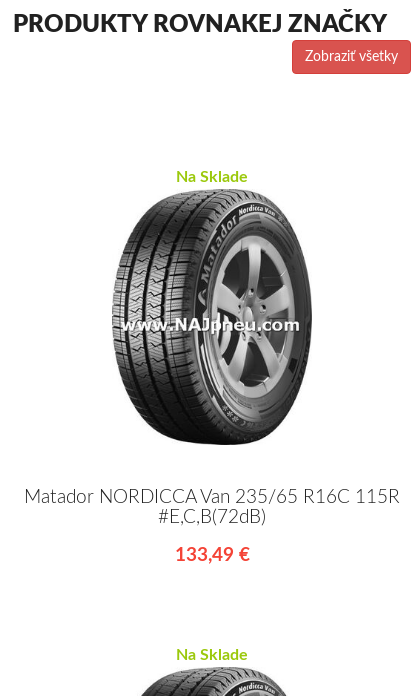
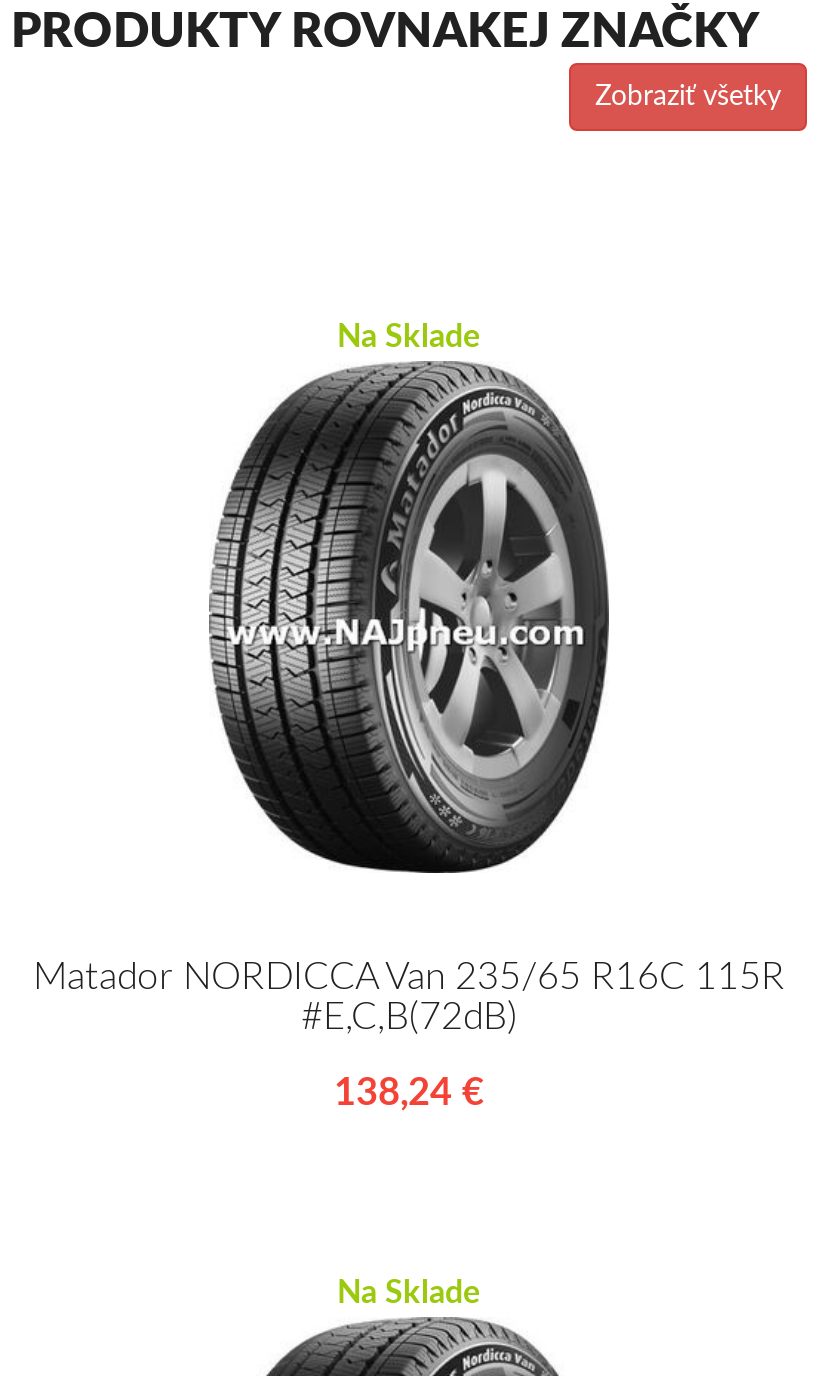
- 133,49 €
+ 138,24 €
